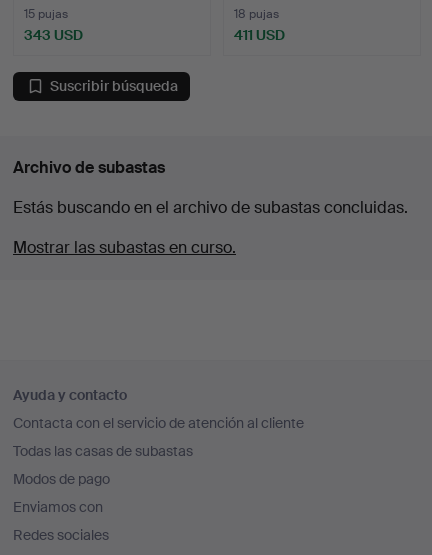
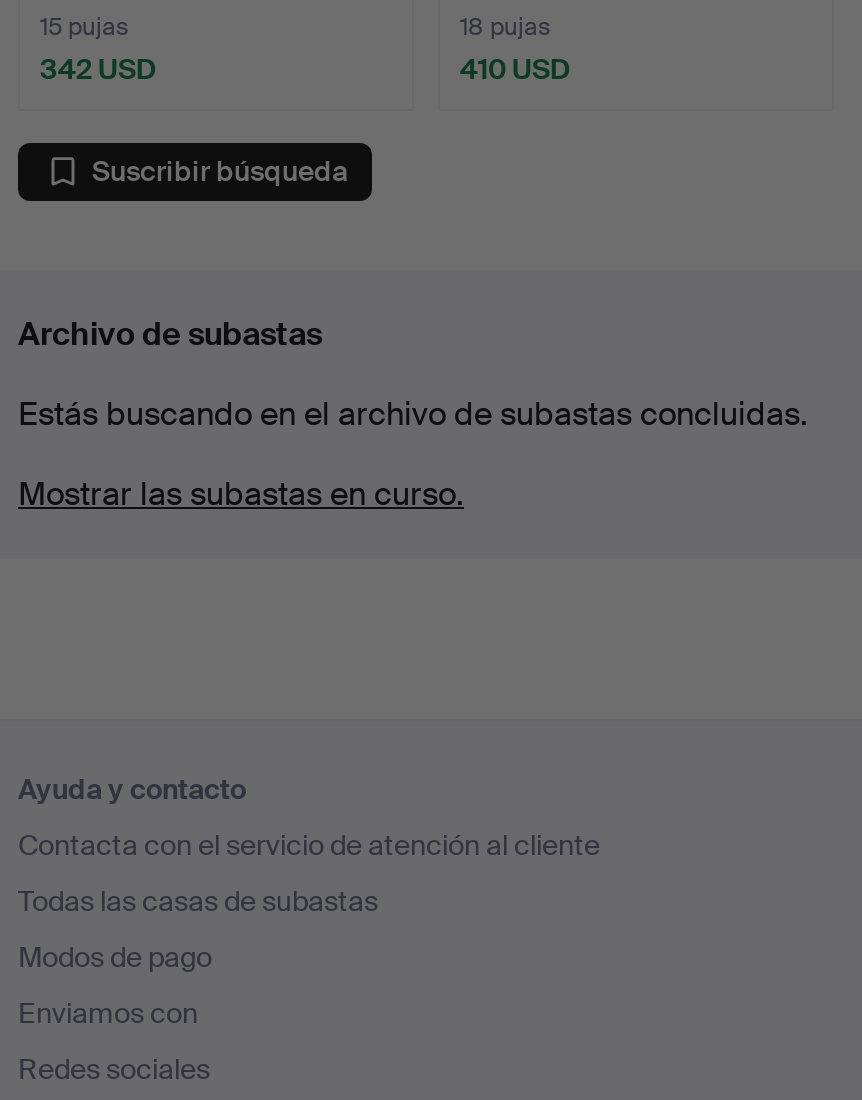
- 343 USD
+ 342 USD

- 411 USD
+ 410 USD
